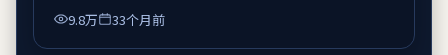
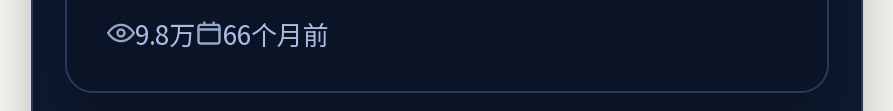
- 9.8万 33个月前
+ 9.8万 66个月前
